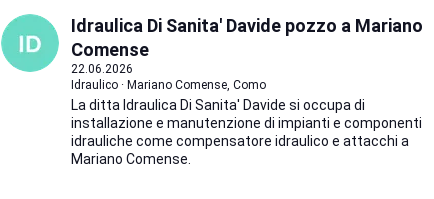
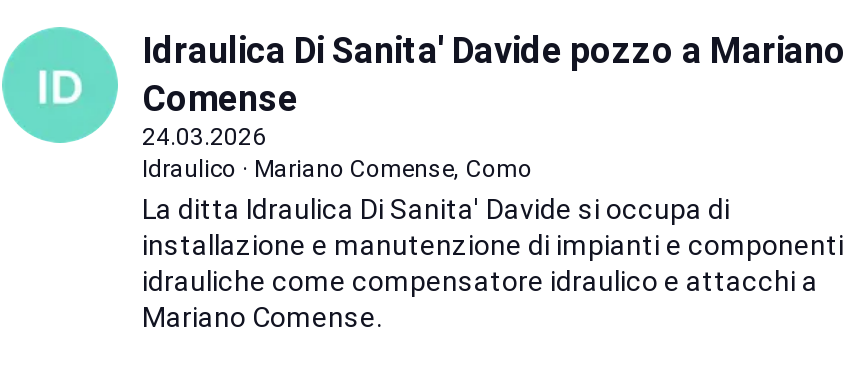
- 22.06.2026
+ 24.03.2026
